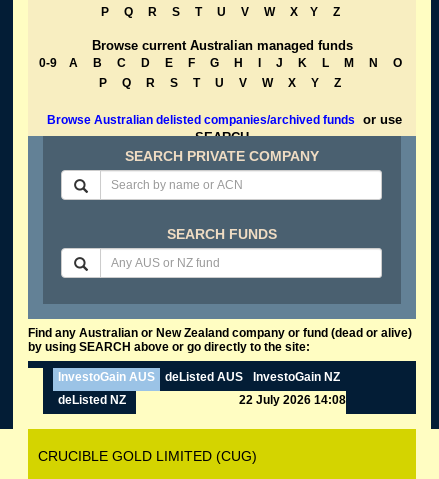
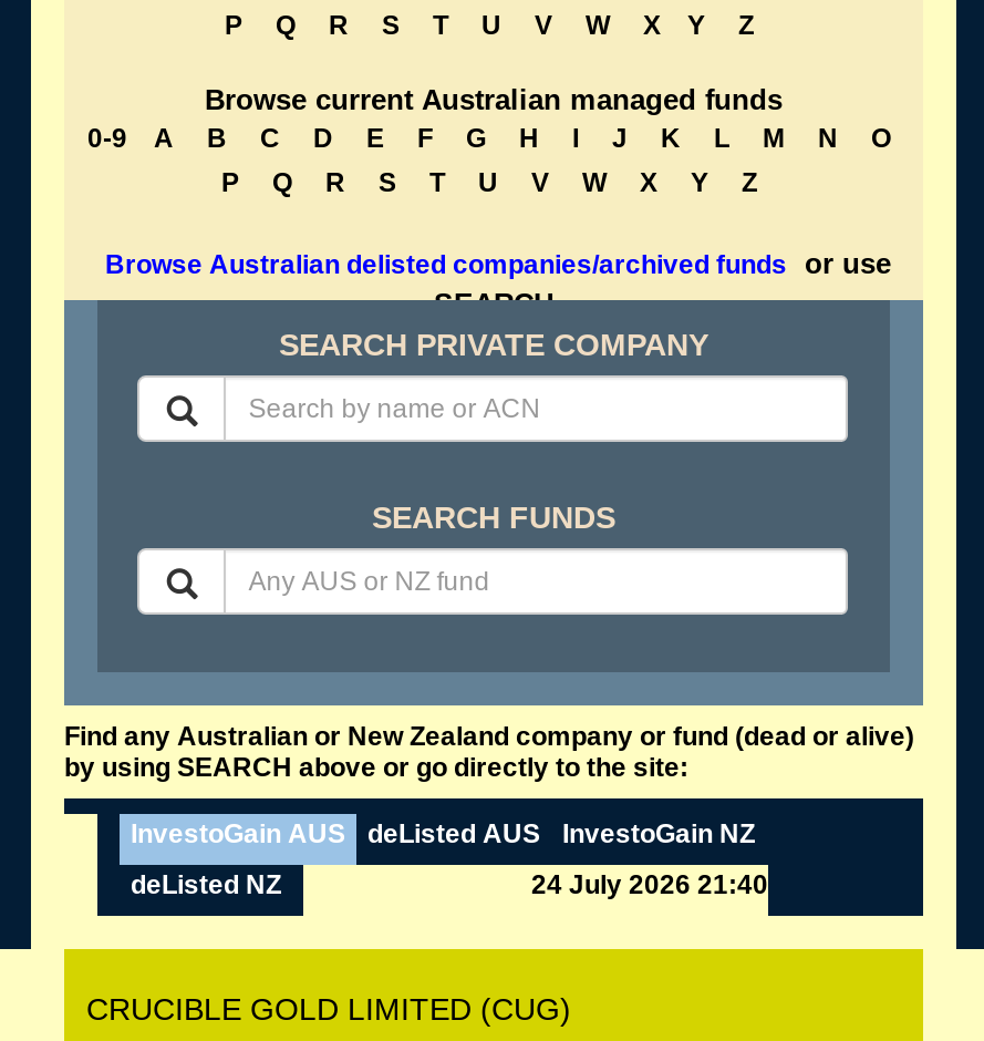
- 22 July 2026 14:08
+ 24 July 2026 21:40
